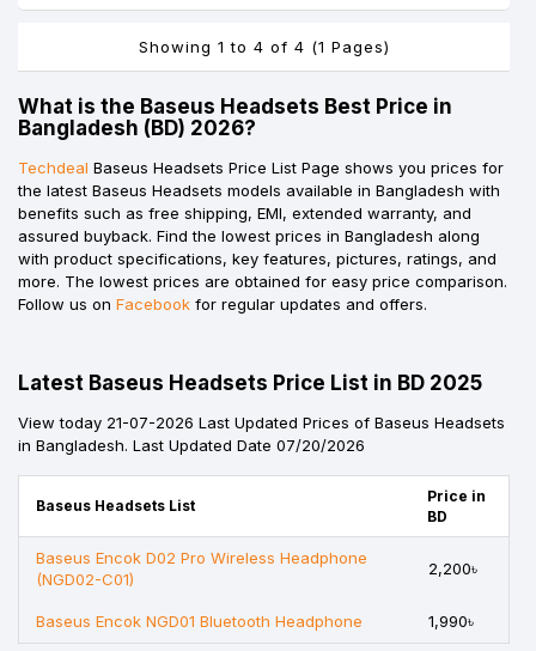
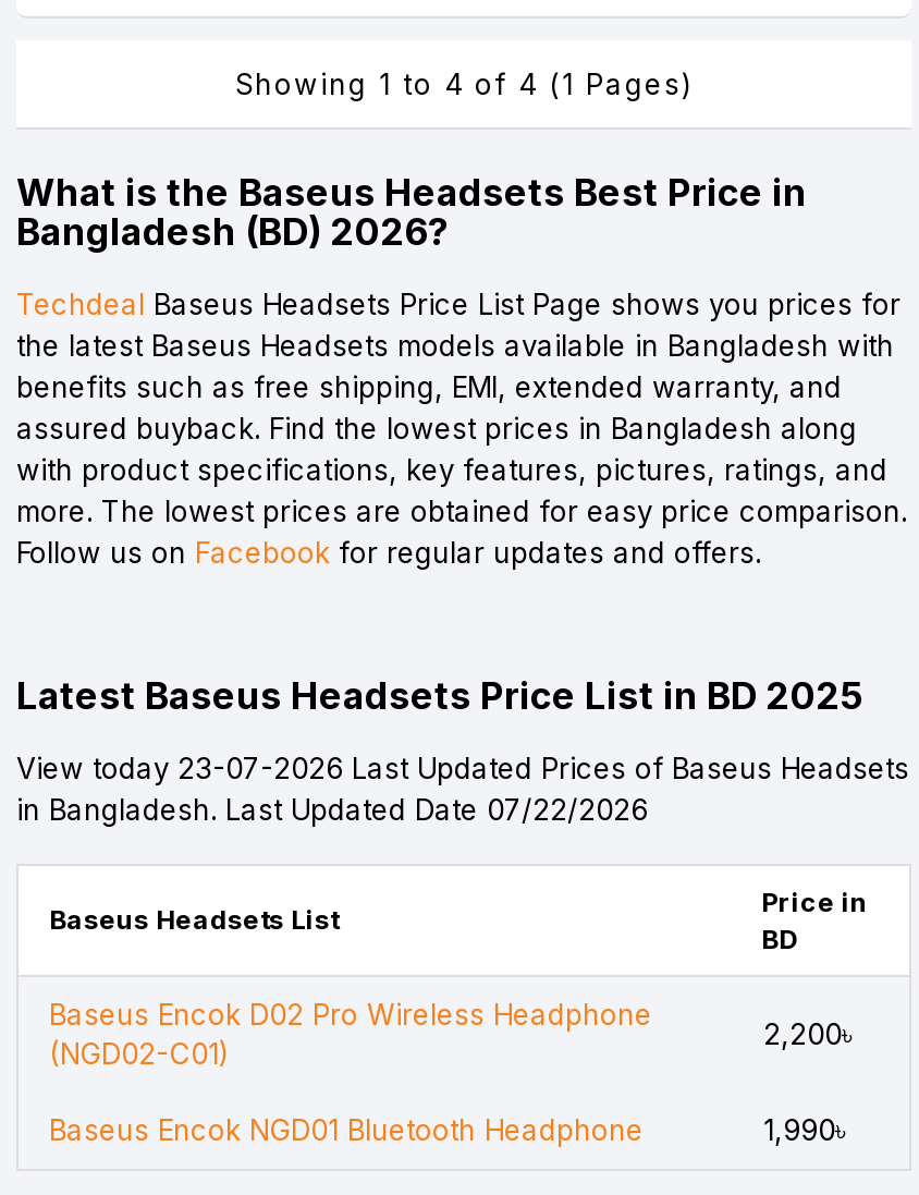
- View today 21-07-2026 Last Updated Prices of Baseus Headsets
+ View today 23-07-2026 Last Updated Prices of Baseus Headsets

- in Bangladesh. Last Updated Date 07/20/2026
+ in Bangladesh. Last Updated Date 07/22/2026
